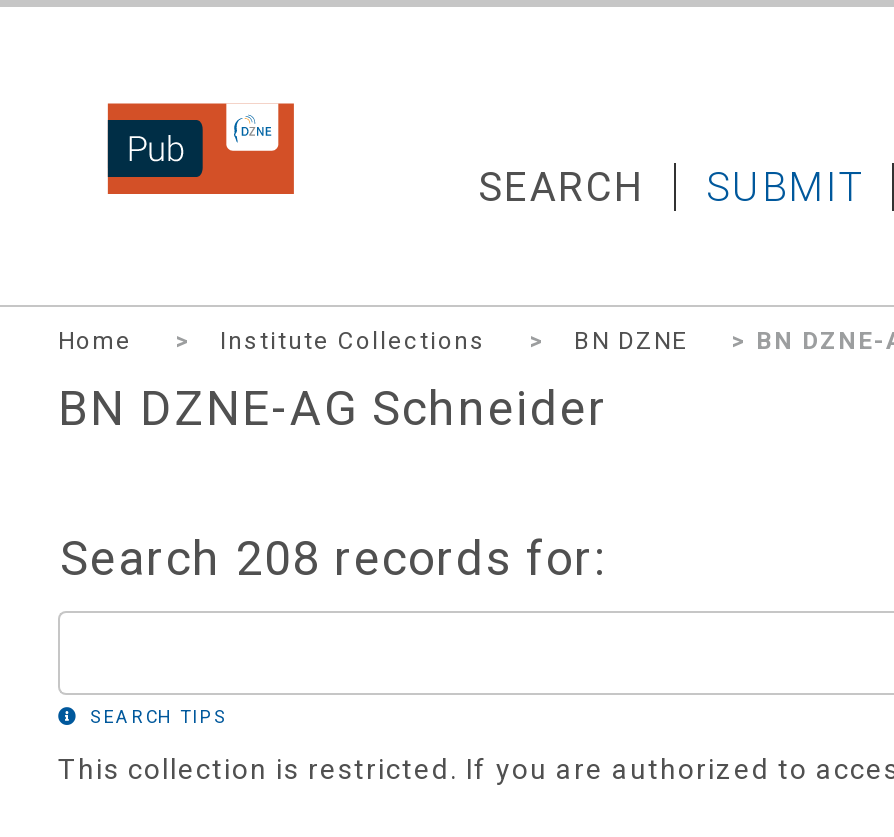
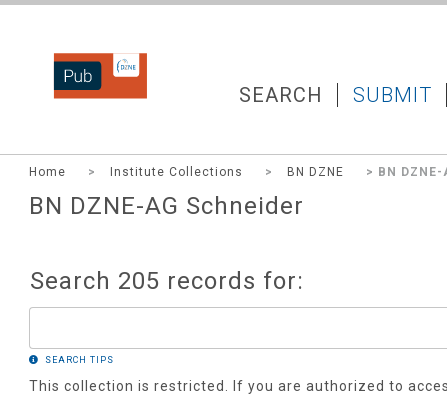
- Search 208 records for:
+ Search 205 records for:
